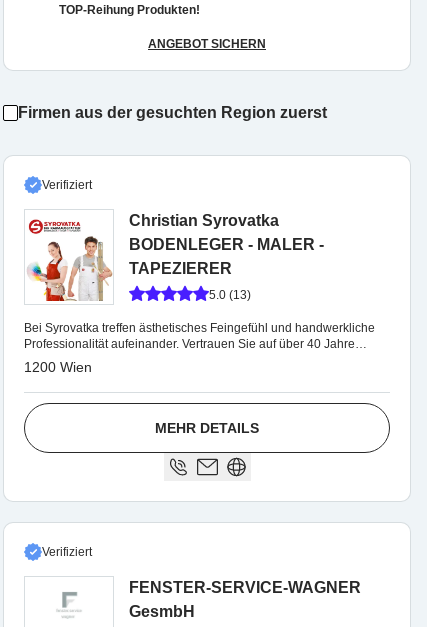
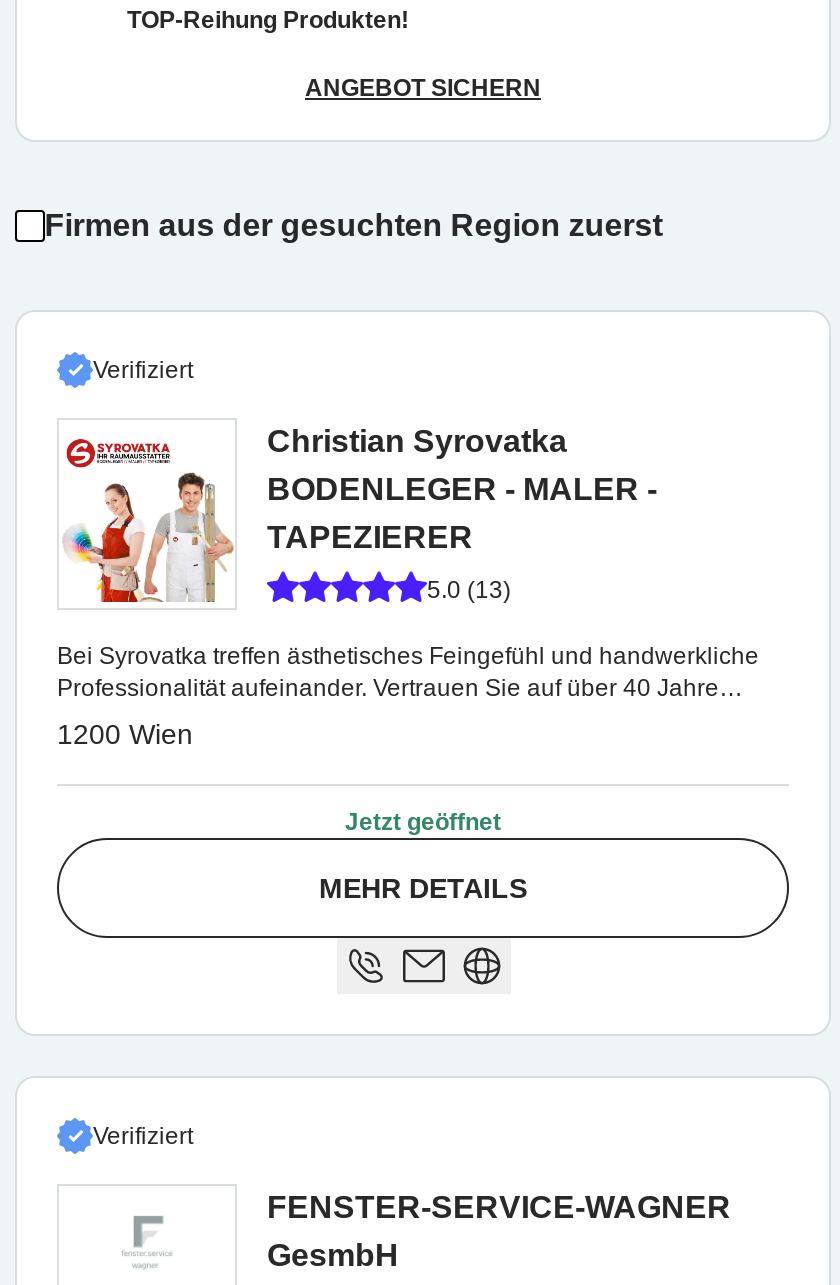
+ Jetzt geöffnet
